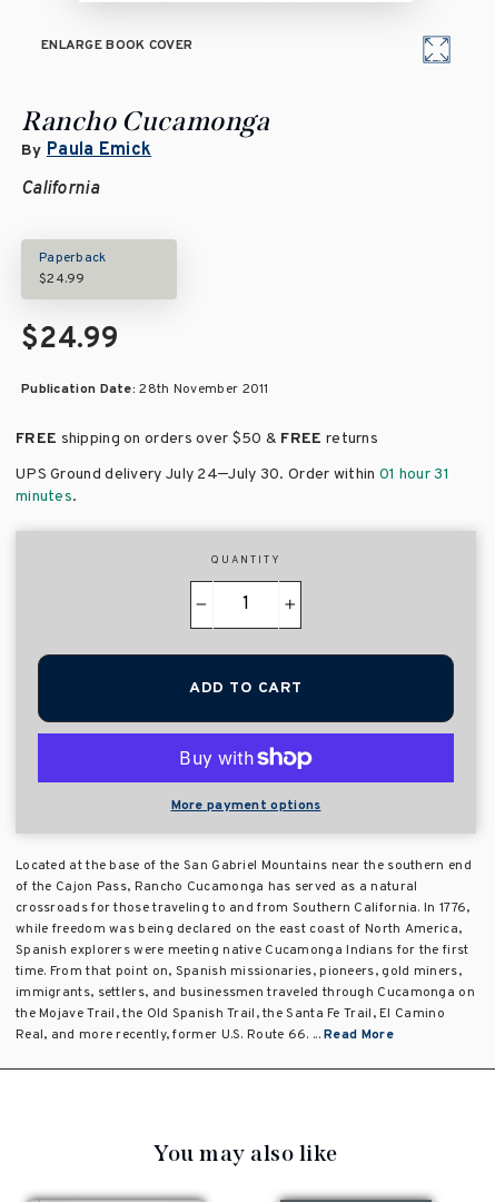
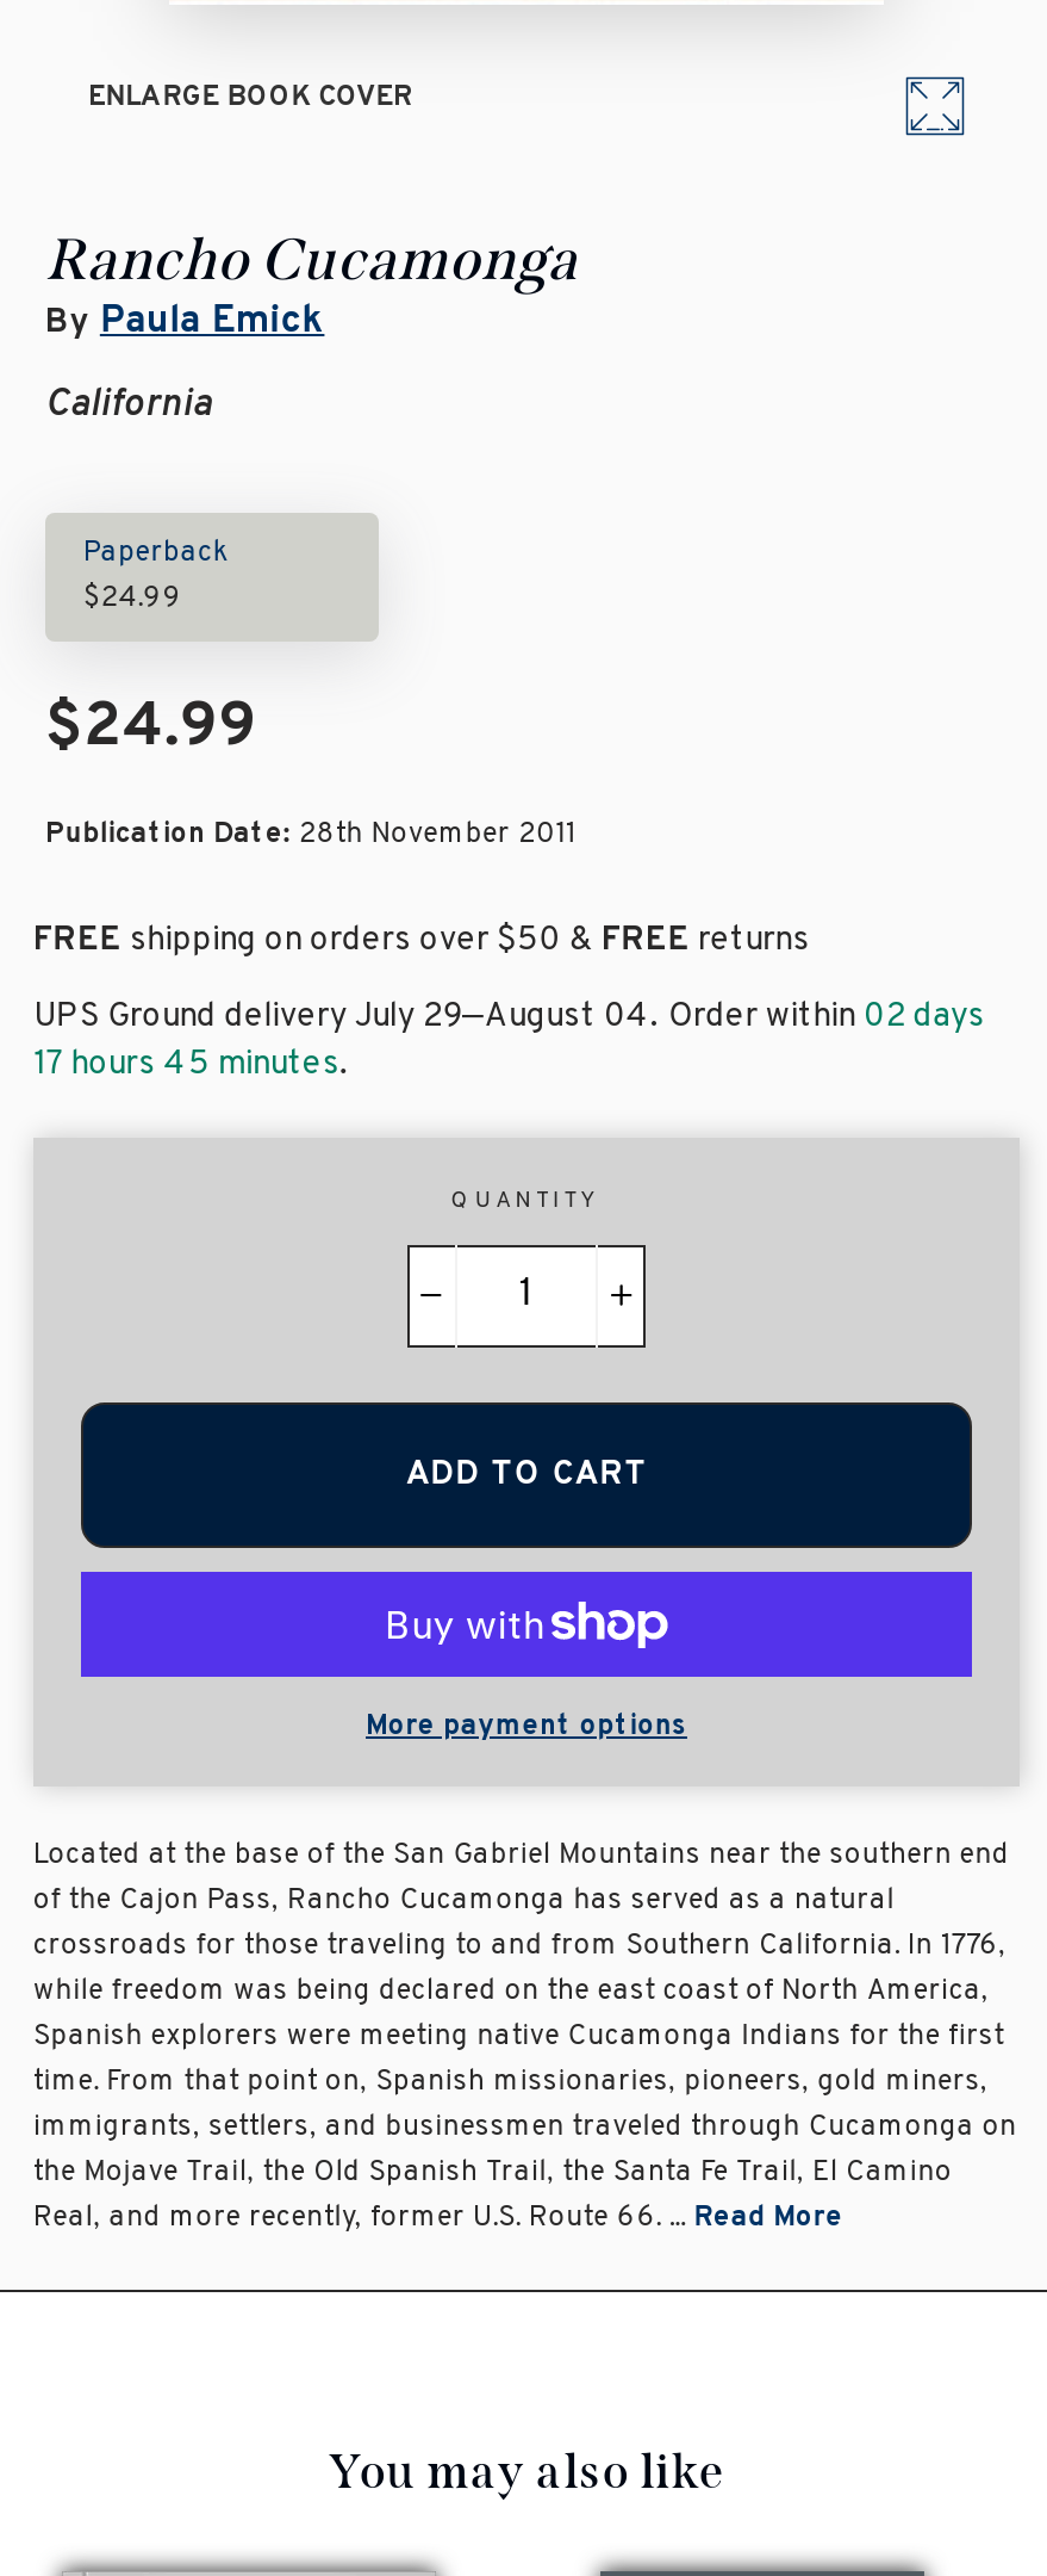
- UPS Ground delivery July 24–July 30. Order within 01 hour 31
- minutes.
+ UPS Ground delivery July 29–August 04. Order within 02 days
+ 17 hours 45 minutes.
